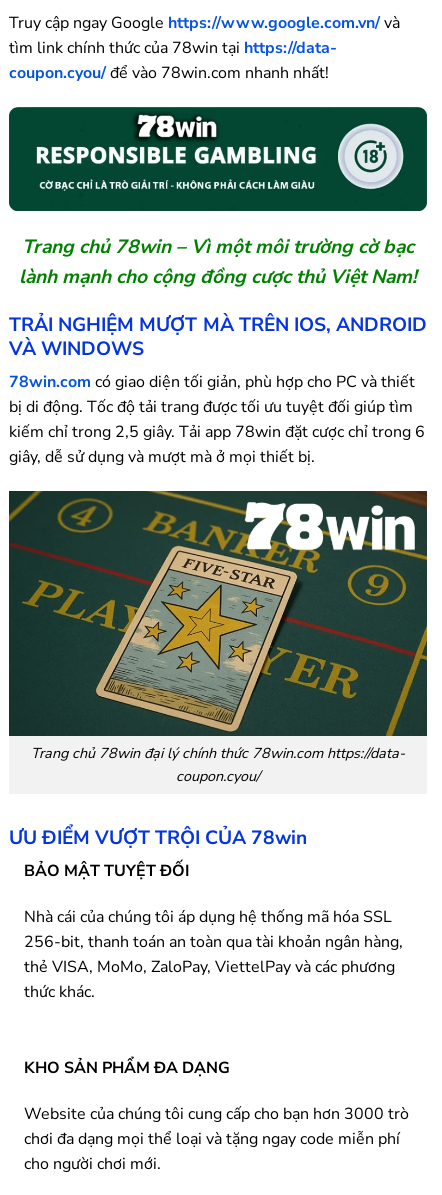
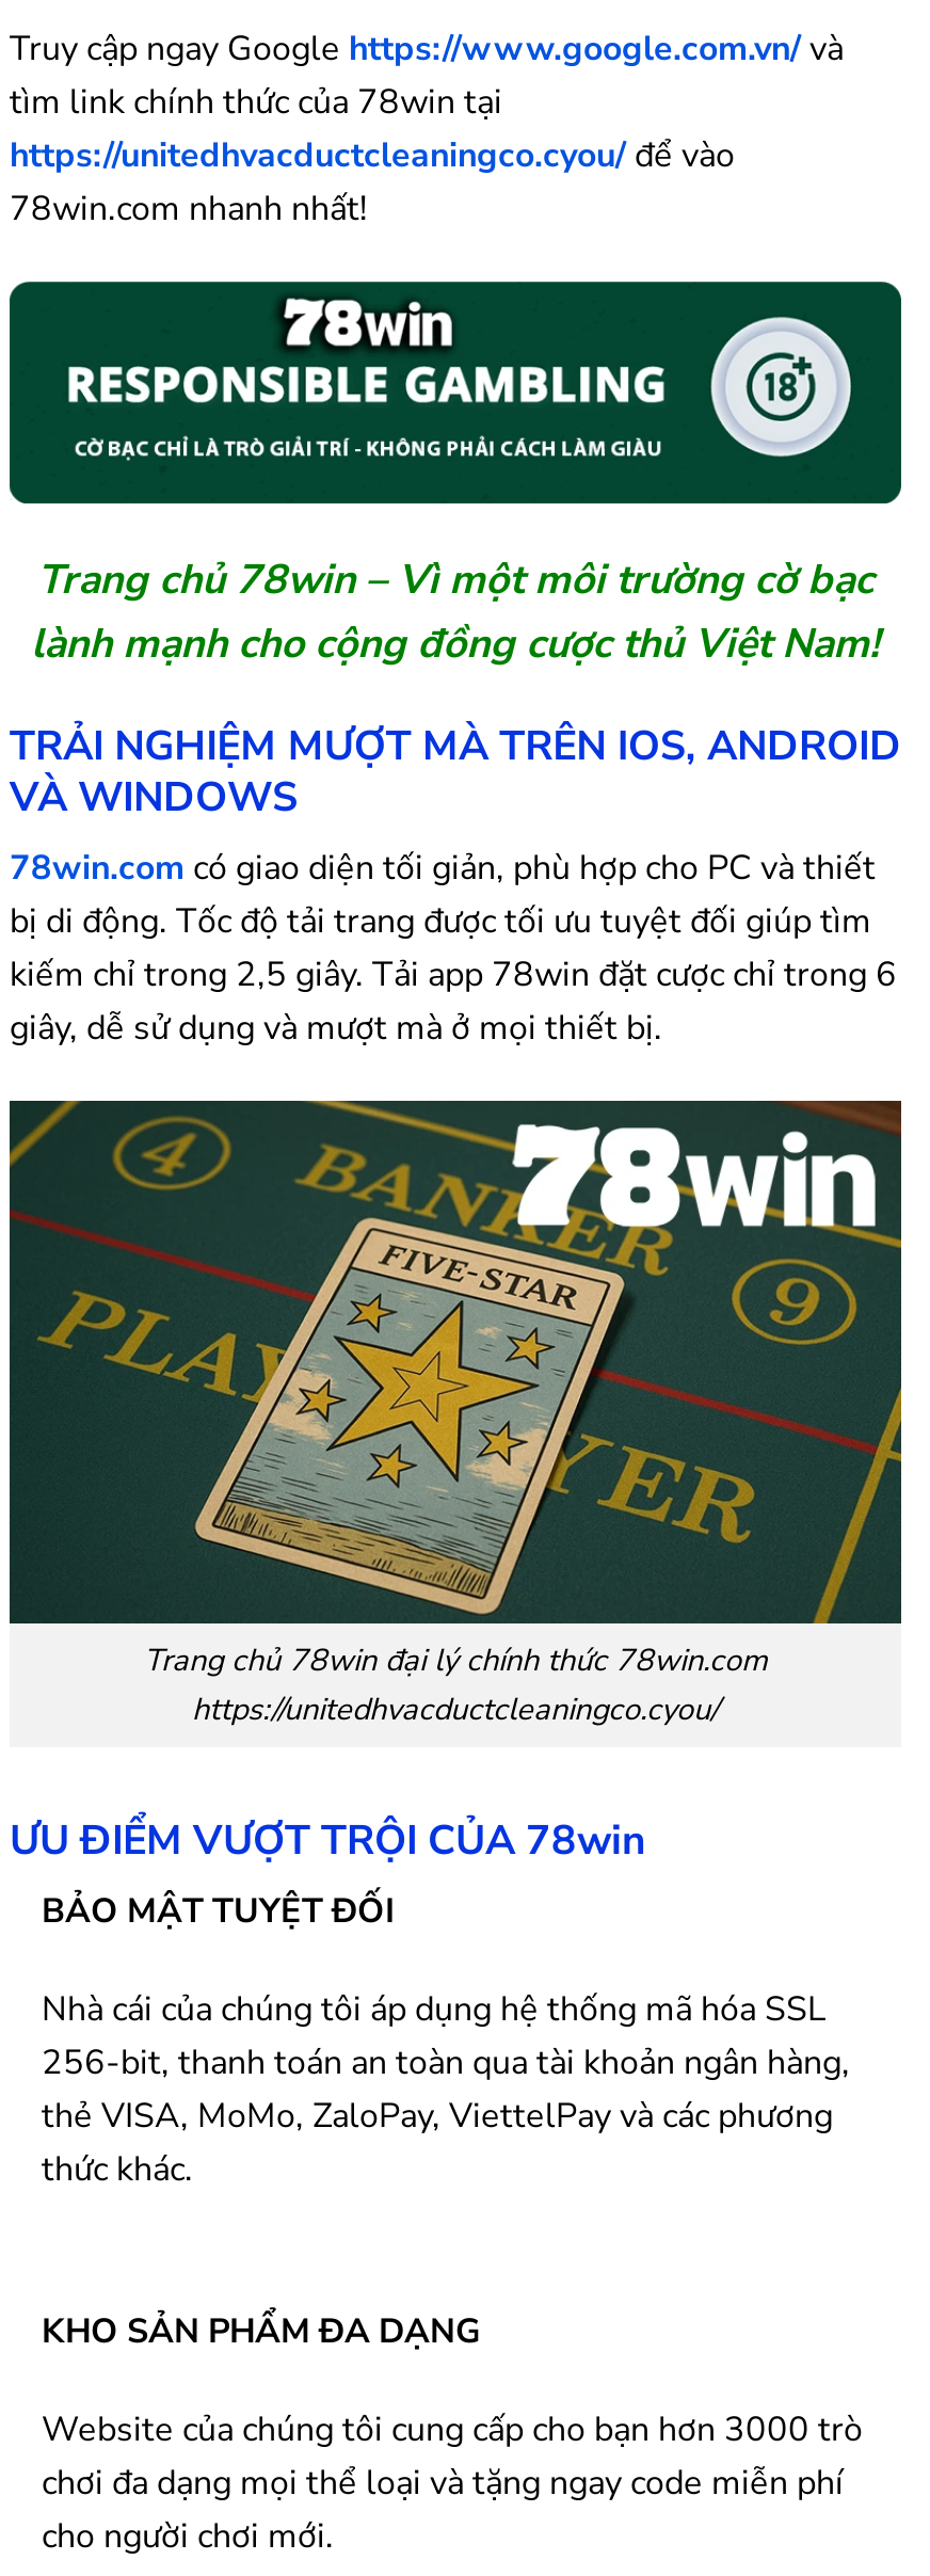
- tìm link chính thức của 78win tại https://data-
- coupon.cyou/ để vào 78win.com nhanh nhất!
+ tìm link chính thức của 78win tại
+ https://unitedhvacductcleaningco.cyou/ để vào
+ 78win.com nhanh nhất!

- Trang chủ 78win đại lý chính thức 78win.com https://data-
- coupon.cyou/
+ Trang chủ 78win đại lý chính thức 78win.com
+ https://unitedhvacductcleaningco.cyou/
